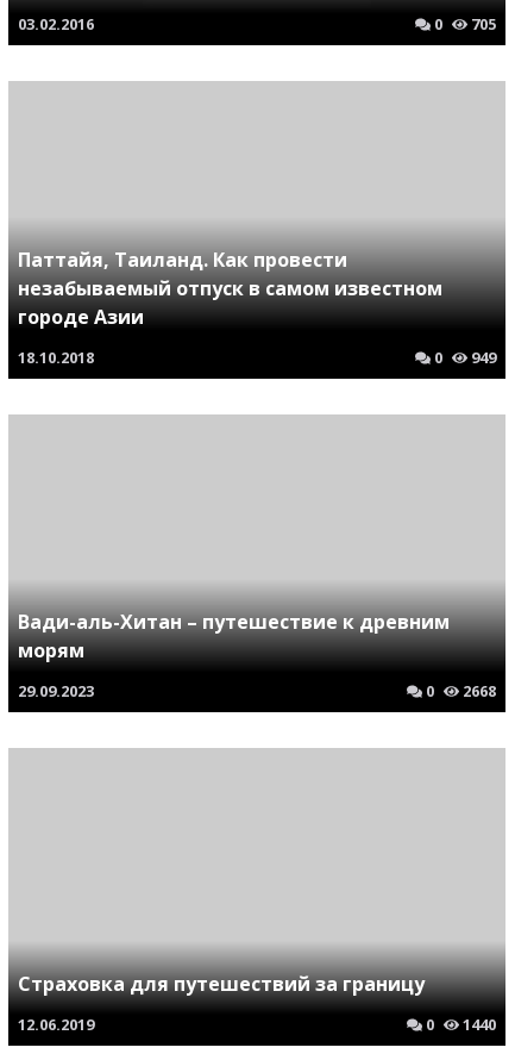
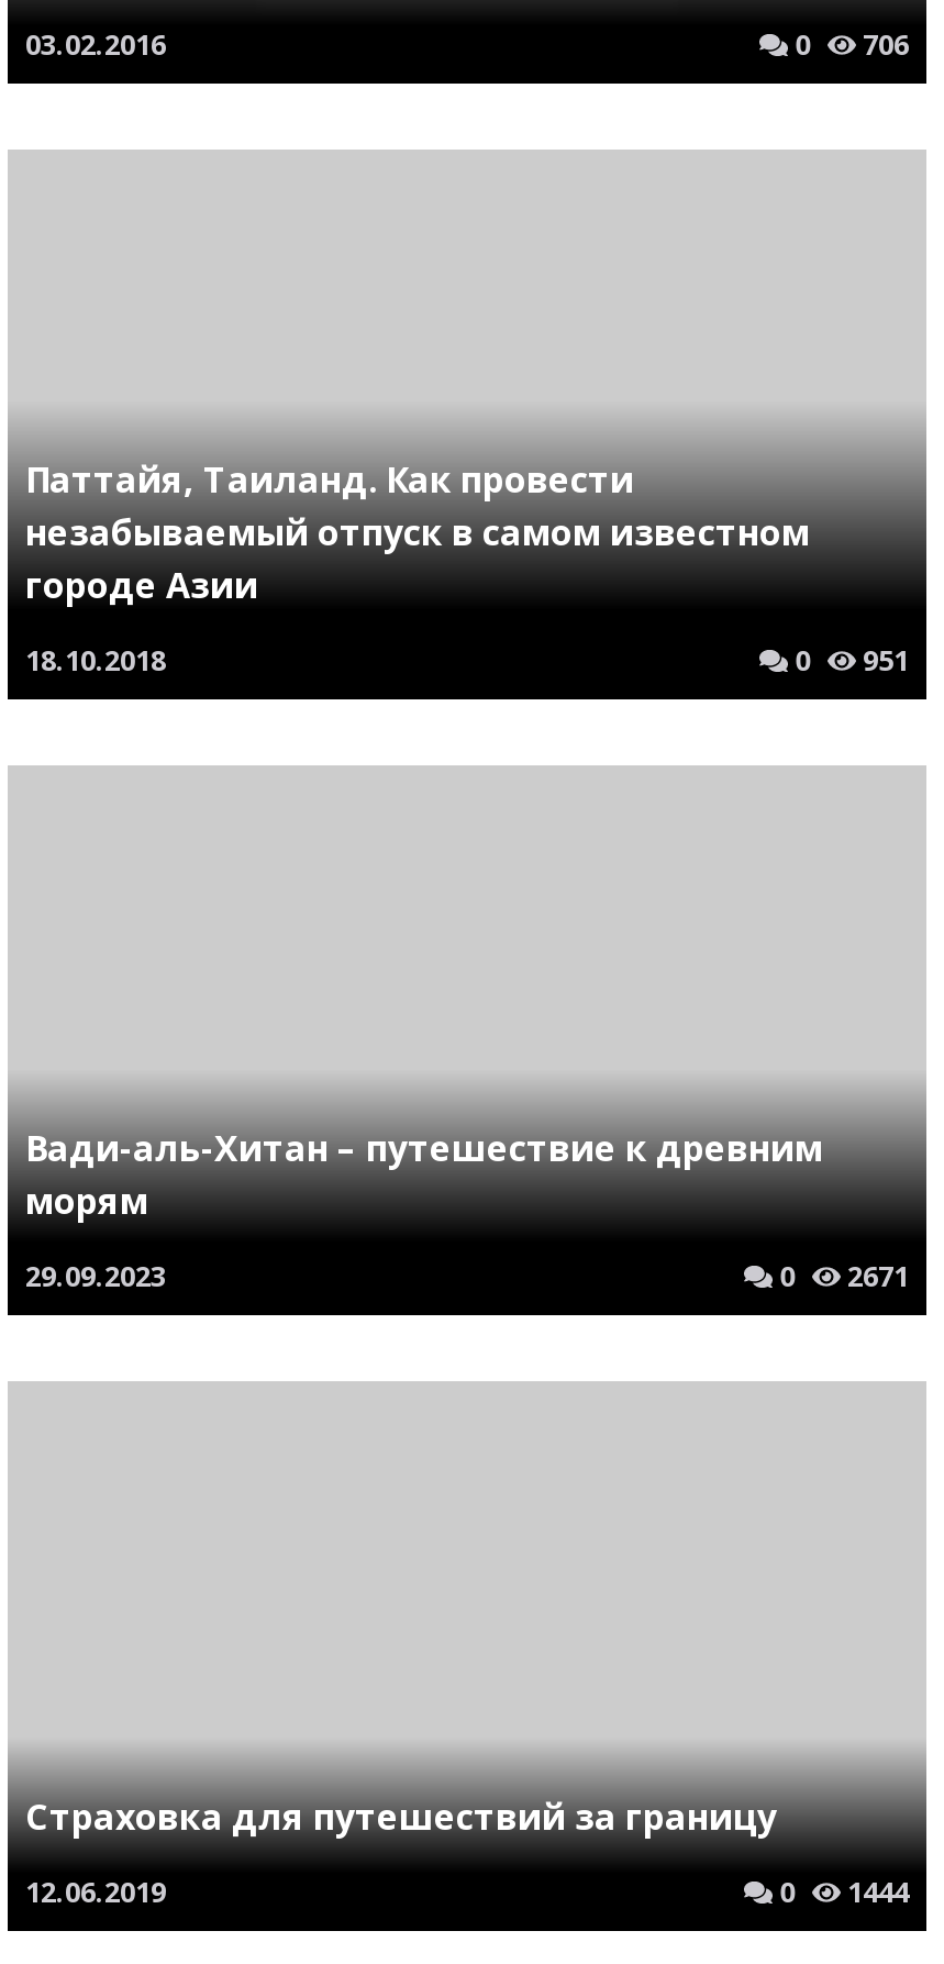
- 0 705
+ 0 706

- 0 949
+ 0 951

- 0 2668
+ 0 2671

- 0 1440
+ 0 1444
